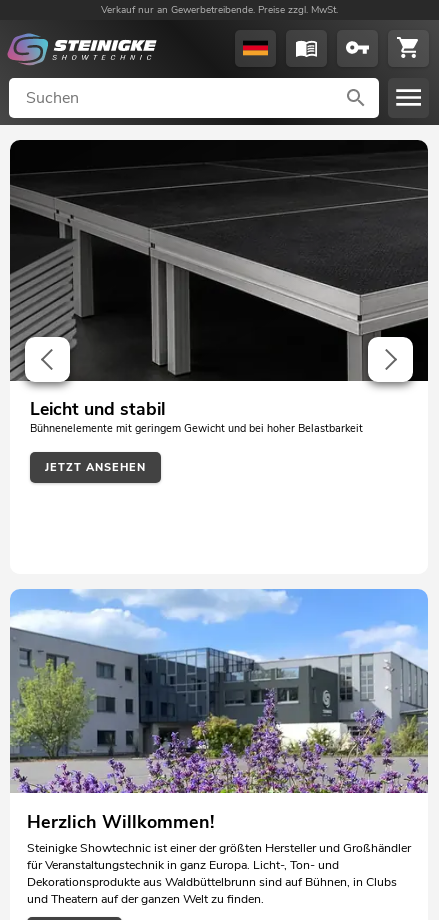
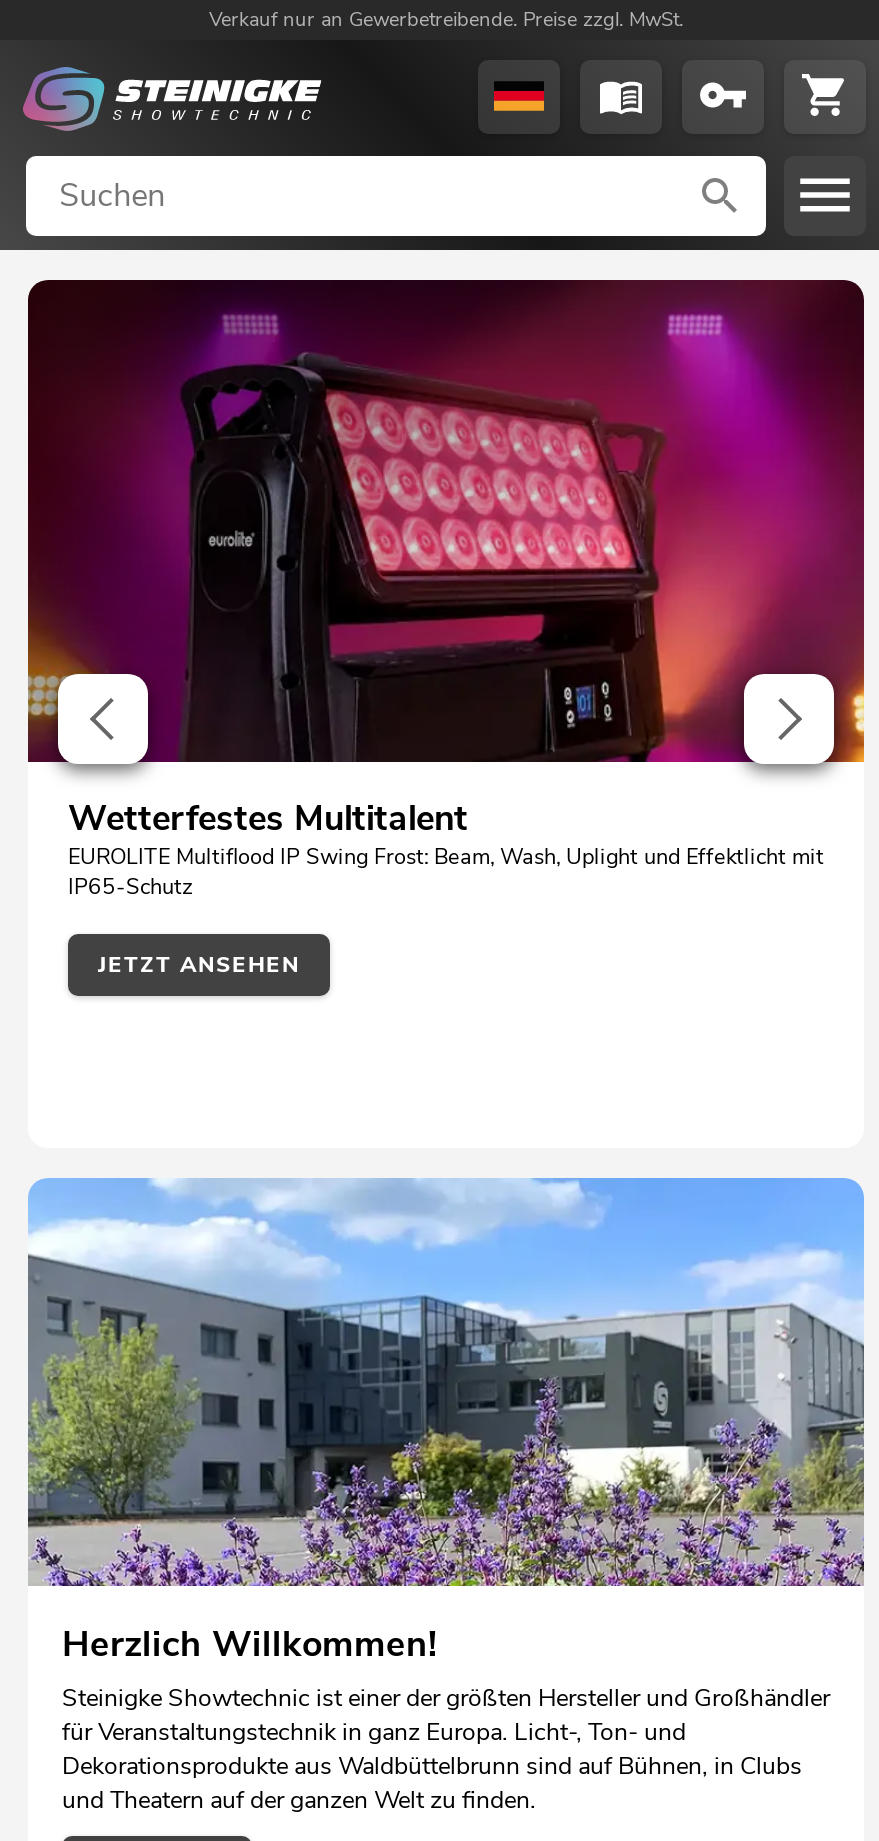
- [image]
- Leicht und stabil
- Bühnenelemente mit geringem Gewicht und bei hoher Belastbarkeit
+ [image]
+ Wetterfestes Multitalent
+ EUROLITE Multiflood IP Swing Frost: Beam, Wash, Uplight und Effektlicht mit
+ IP65-Schutz
